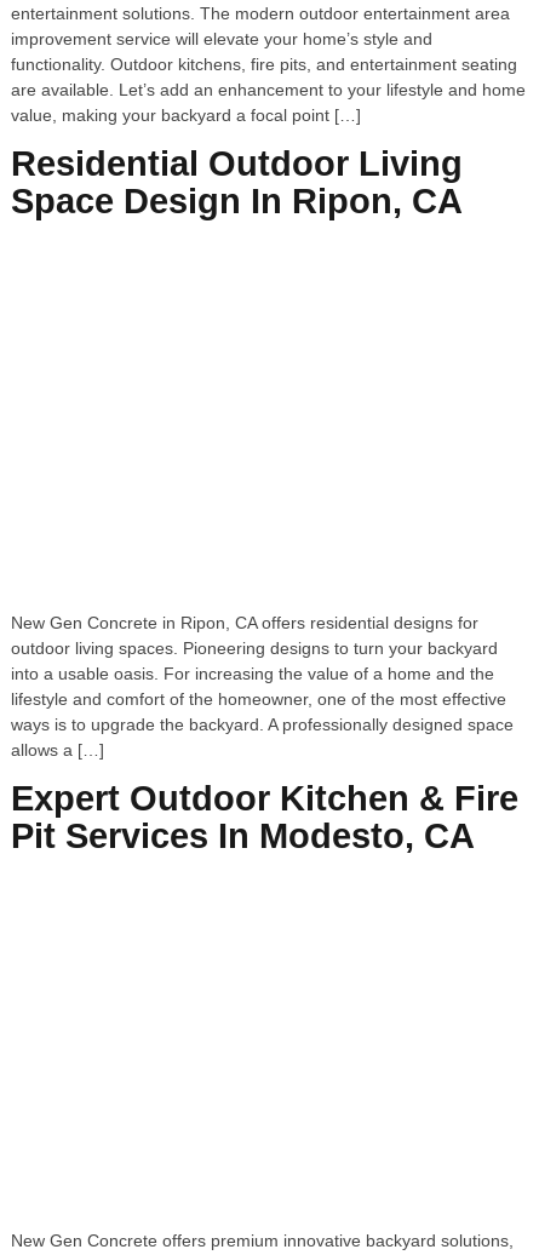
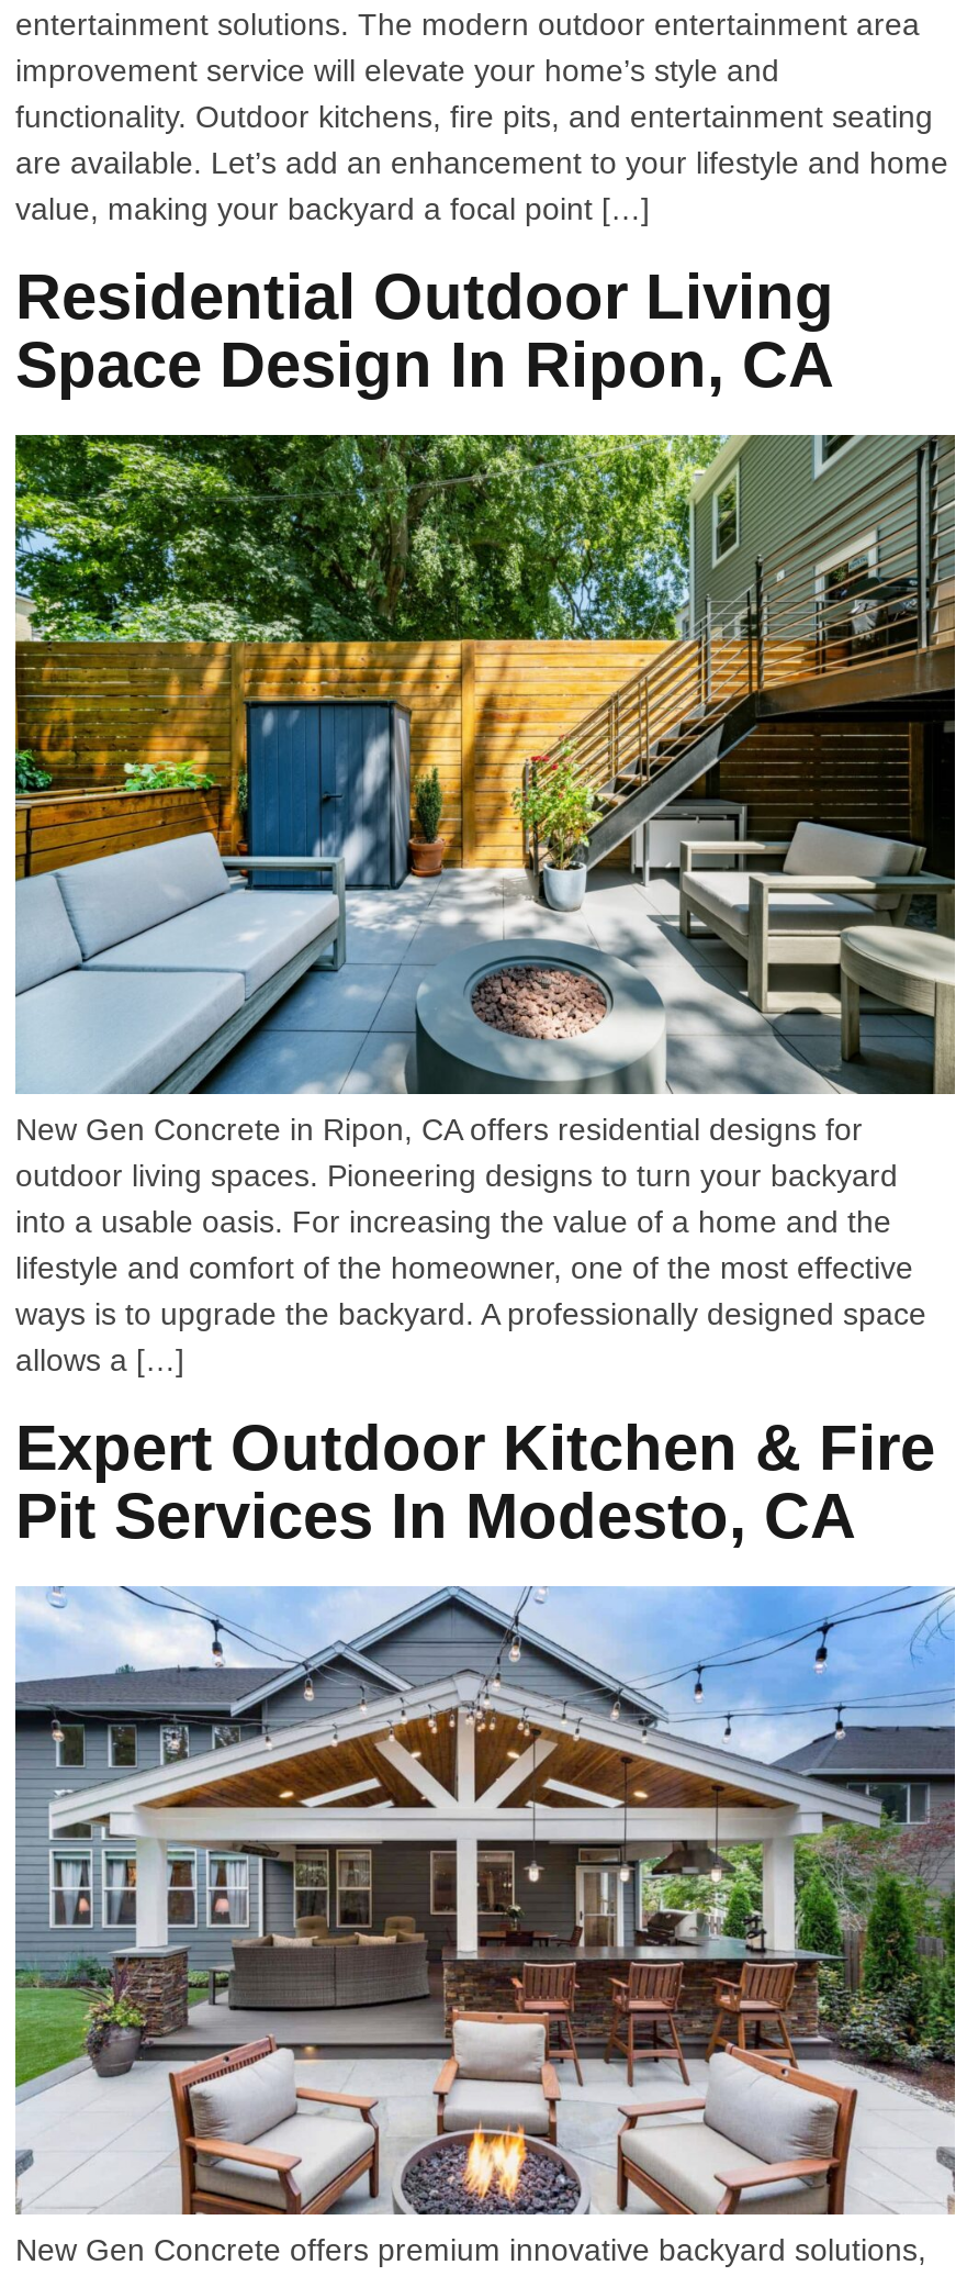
+ [image]

+ [image]
